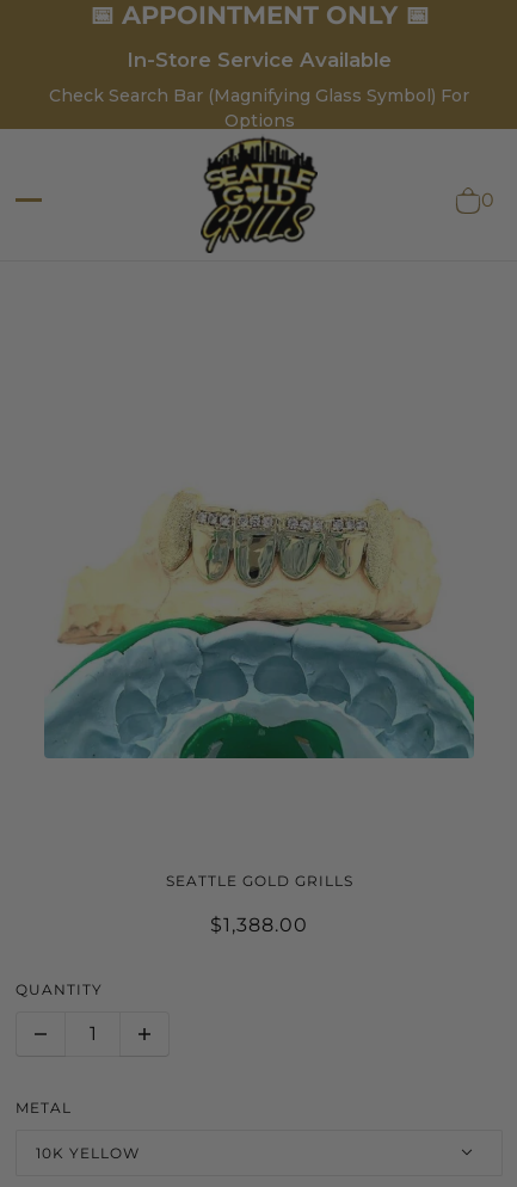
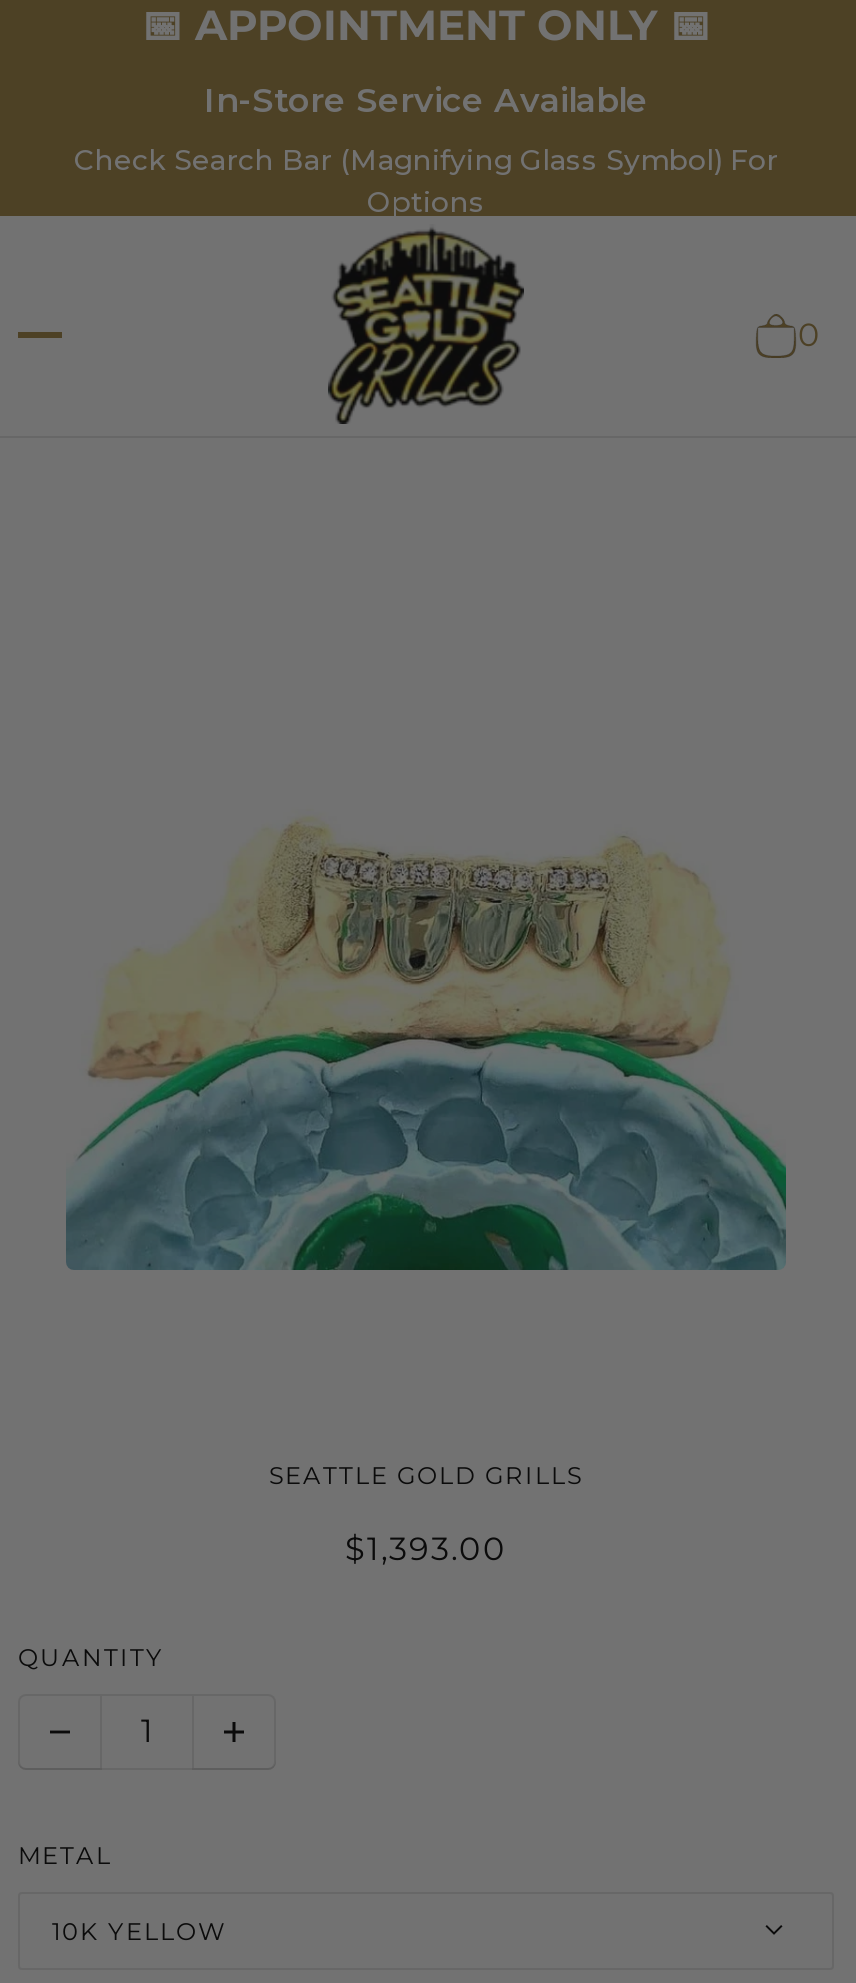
- $1,388.00
+ $1,393.00
